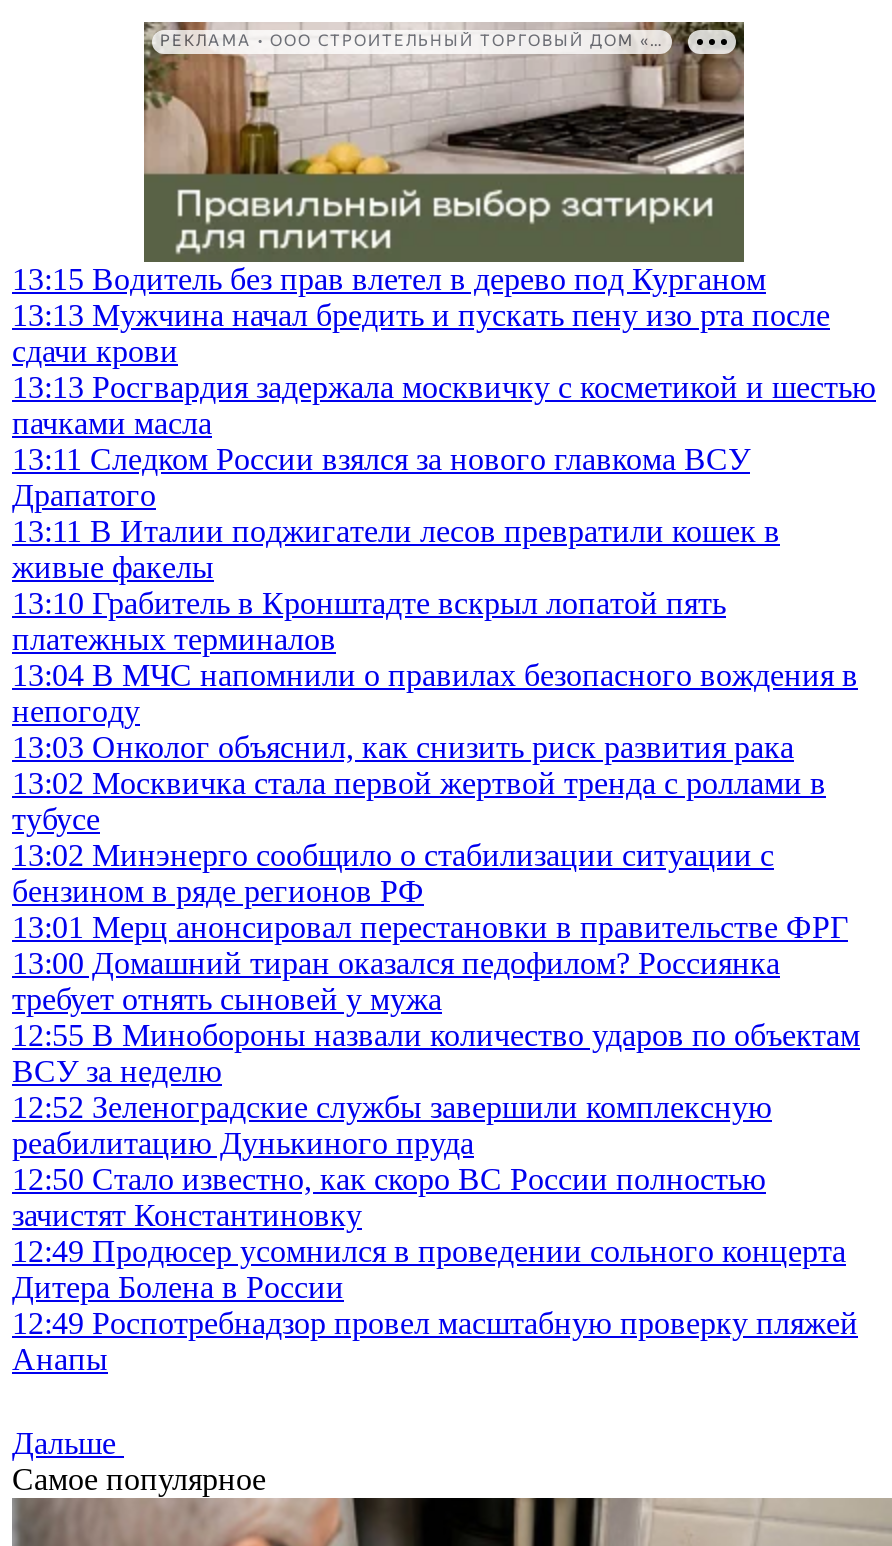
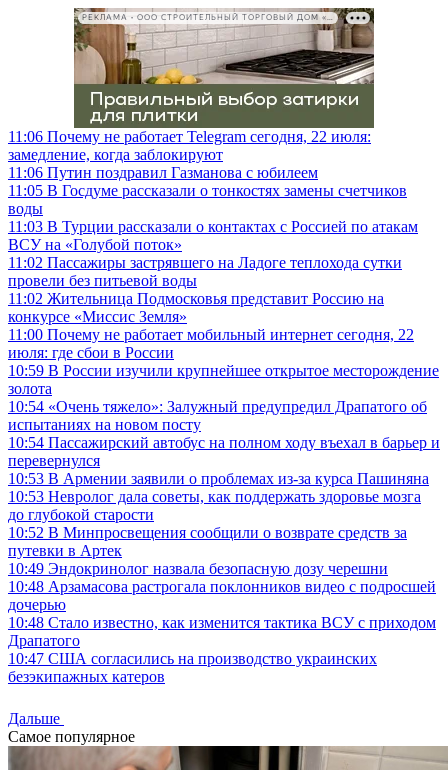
- 13:15 Водитель без прав влетел в дерево под Курганом
- 13:13 Мужчина начал бредить и пускать пену изо рта после
- сдачи крови
- 13:13 Росгвардия задержала москвичку с косметикой и шестью
- пачками масла
- 13:11 Следком России взялся за нового главкома ВСУ
+ 11:06 Почему не работает Telegram сегодня, 22 июля:
+ замедление, когда заблокируют
+ 11:06Путин поздравил Газманова с юбилеем
+ 11:05 В Госдуме рассказали о тонкостях замены счетчиков
+ воды
+ 11:03 В Турции рассказали о контактах с Россией по атакам
+ ВСУ на «Голубой поток»
+ 11:02 Пассажиры застрявшего на Ладоге теплохода сутки
+ провели без питьевой воды
+ 11:02 Жительница Подмосковья представит Россию на
+ конкурсе «Миссис Земля»
+ 11:00 Почему не работает мобильный интернет сегодня, 22
+ июля: где сбои в России
+ 10:59 В России изучили крупнейшее открытое месторождение
+ золота
+ 10:54 «Очень тяжело»: Залужный предупредил Драпатого об
+ испытаниях на новом посту
+ 10:54 Пассажирский автобус на полном ходу въехал в барьер и
+ перевернулся
+ 10:53 В Армении заявили о проблемах из-за курса Пашиняна
+ 10:53 Невролог дала советы, как поддержать здоровье мозга
+ до глубокой старости
+ 10:52 В Минпросвещения сообщили о возврате средств за
+ путевки в Артек
+ 10:49 Эндокринолог назвала безопасную дозу черешни
+ 10:48 Арзамасова растрогала поклонников видео с подросшей
+ дочерью
+ 10:48 Стало известно, как изменится тактика ВСУ с приходом

moved down: Драпатого

- 13:11 В Италии поджигатели лесов превратили кошек в
- живые факелы
- 13:10 Грабитель в Кронштадте вскрыл лопатой пять
- платежных терминалов
- 13:04 В МЧС напомнили о правилах безопасного вождения в
- непогоду
- 13:03 Онколог объяснил, как снизить риск развития рака
- 13:02 Москвичка стала первой жертвой тренда с роллами в
- тубусе
- 13:02 Минэнерго сообщило о стабилизации ситуации с
- бензином в ряде регионов РФ
- 13:01 Мерц анонсировал перестановки в правительстве ФРГ
- 13:00 Домашний тиран оказался педофилом? Россиянка
- требует отнять сыновей у мужа
- 12:55 В Минобороны назвали количество ударов по объектам
- ВСУ за неделю
- 12:52 Зеленоградские службы завершили комплексную
- реабилитацию Дунькиного пруда
- 12:50 Стало известно, как скоро ВС России полностью
- зачистят Константиновку
- 12:49 Продюсер усомнился в проведении сольного концерта
- Дитера Болена в России
- 12:49Роспотребнадзор провел масштабную проверку пляжей
- Анапы
+ 10:47 США согласились на производство украинских
+ безэкипажных катеров
